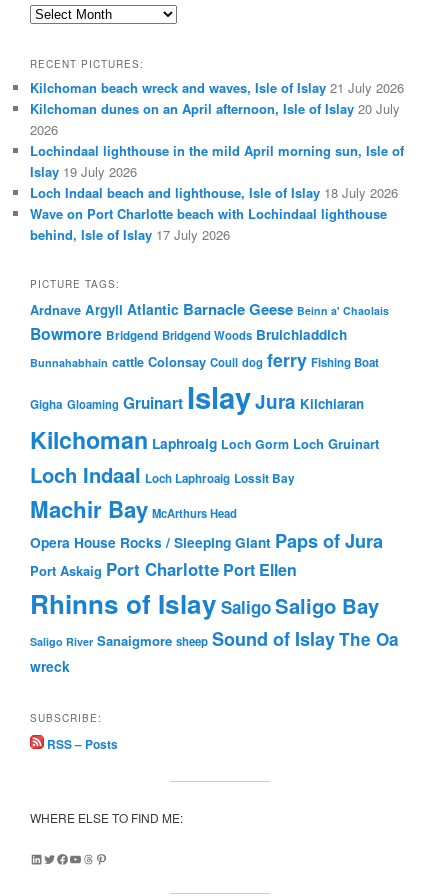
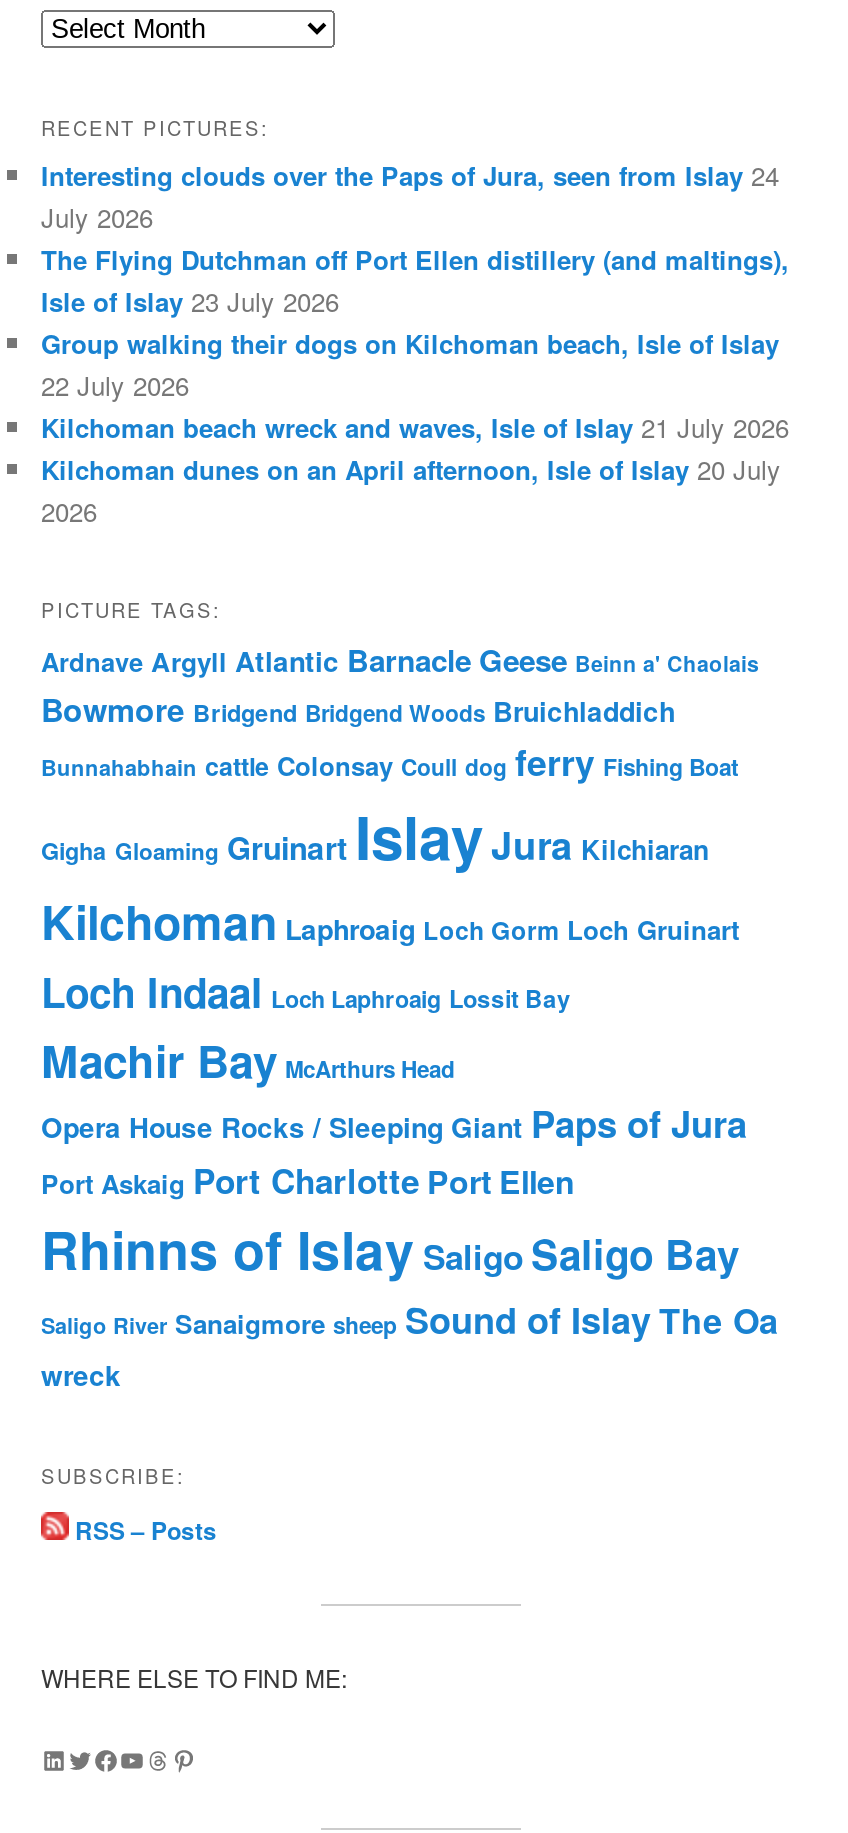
+ Interesting clouds over the Paps of Jura, seen from Islay 24
+ July 2026
+ The Flying Dutchman off Port Ellen distillery (and maltings),
+ Isle of Islay 23 July 2026
+ Group walking their dogs on Kilchoman beach, Isle of Islay
+ 22 July 2026

moved down: Kilchoman beach wreck and waves, Isle of Islay 21 July 2026 | Kilchoman dunes on an April afternoon, Isle of Islay 20 July | 2026

- Lochindaal lighthouse in the mild April morning sun, Isle of
- Islay 19 July 2026
- Loch Indaal beach and lighthouse, Isle of Islay 18 July 2026
- Wave on Port Charlotte beach with Lochindaal lighthouse
- behind, Isle of Islay 17 July 2026
